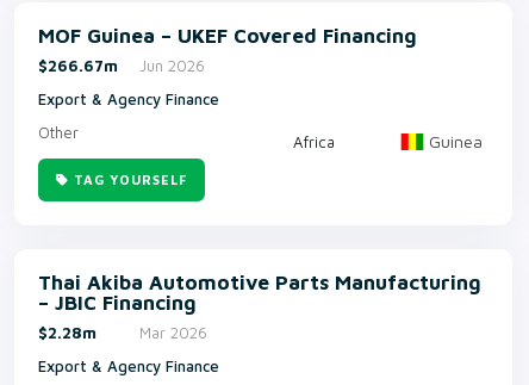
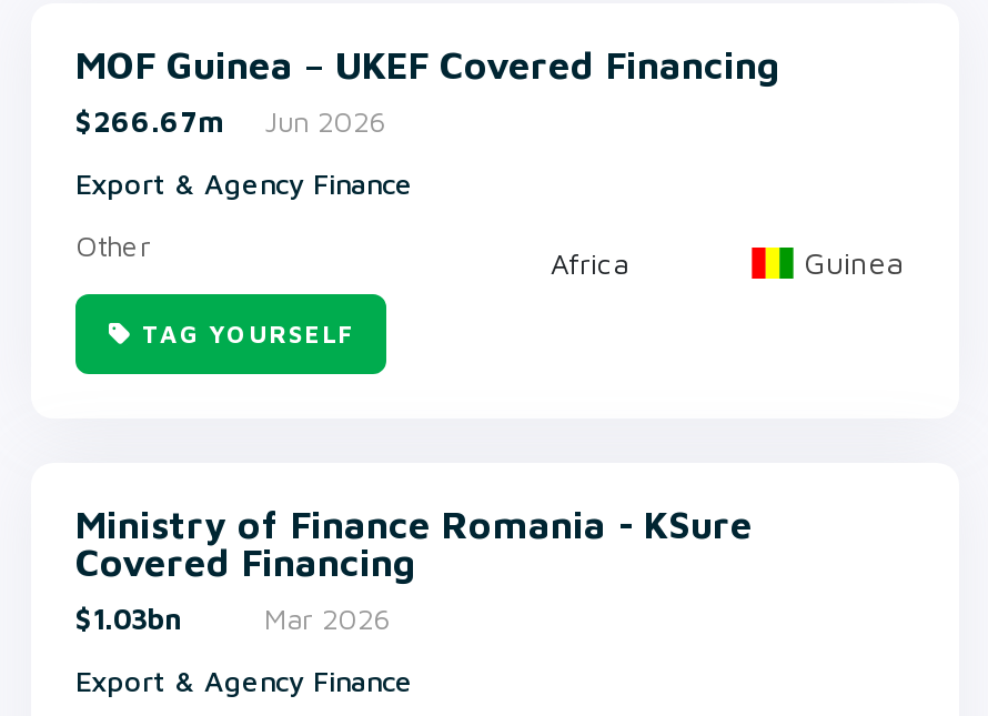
- Thai Akiba Automotive Parts Manufacturing
- – JBIC Financing
- $2.28m
+ Ministry of Finance Romania - KSure
+ Covered Financing
+ $1.03bn
